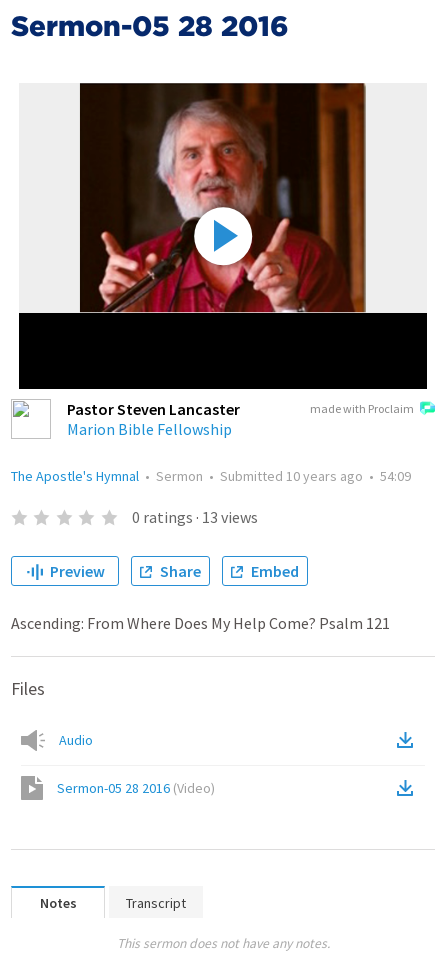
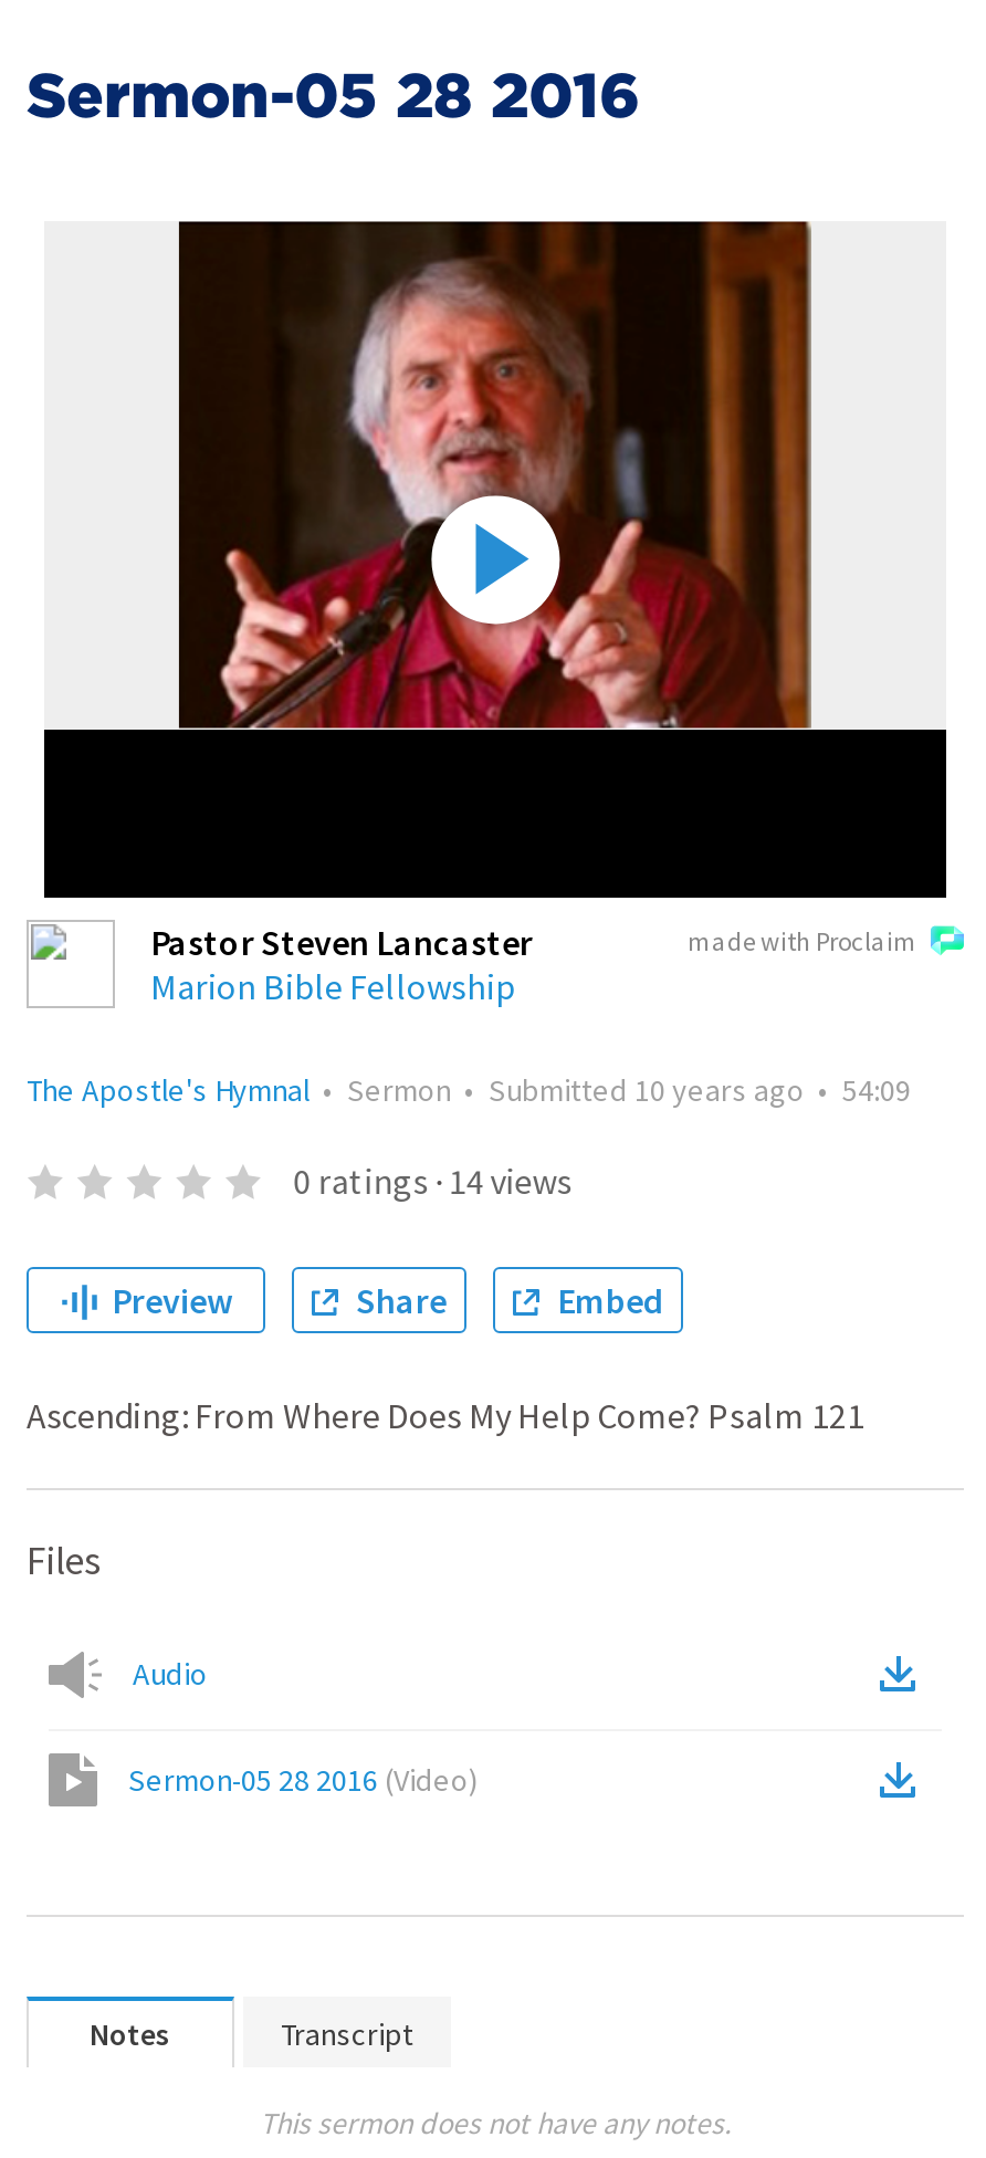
- 0 ratings · 13 views
+ 0 ratings · 14 views
